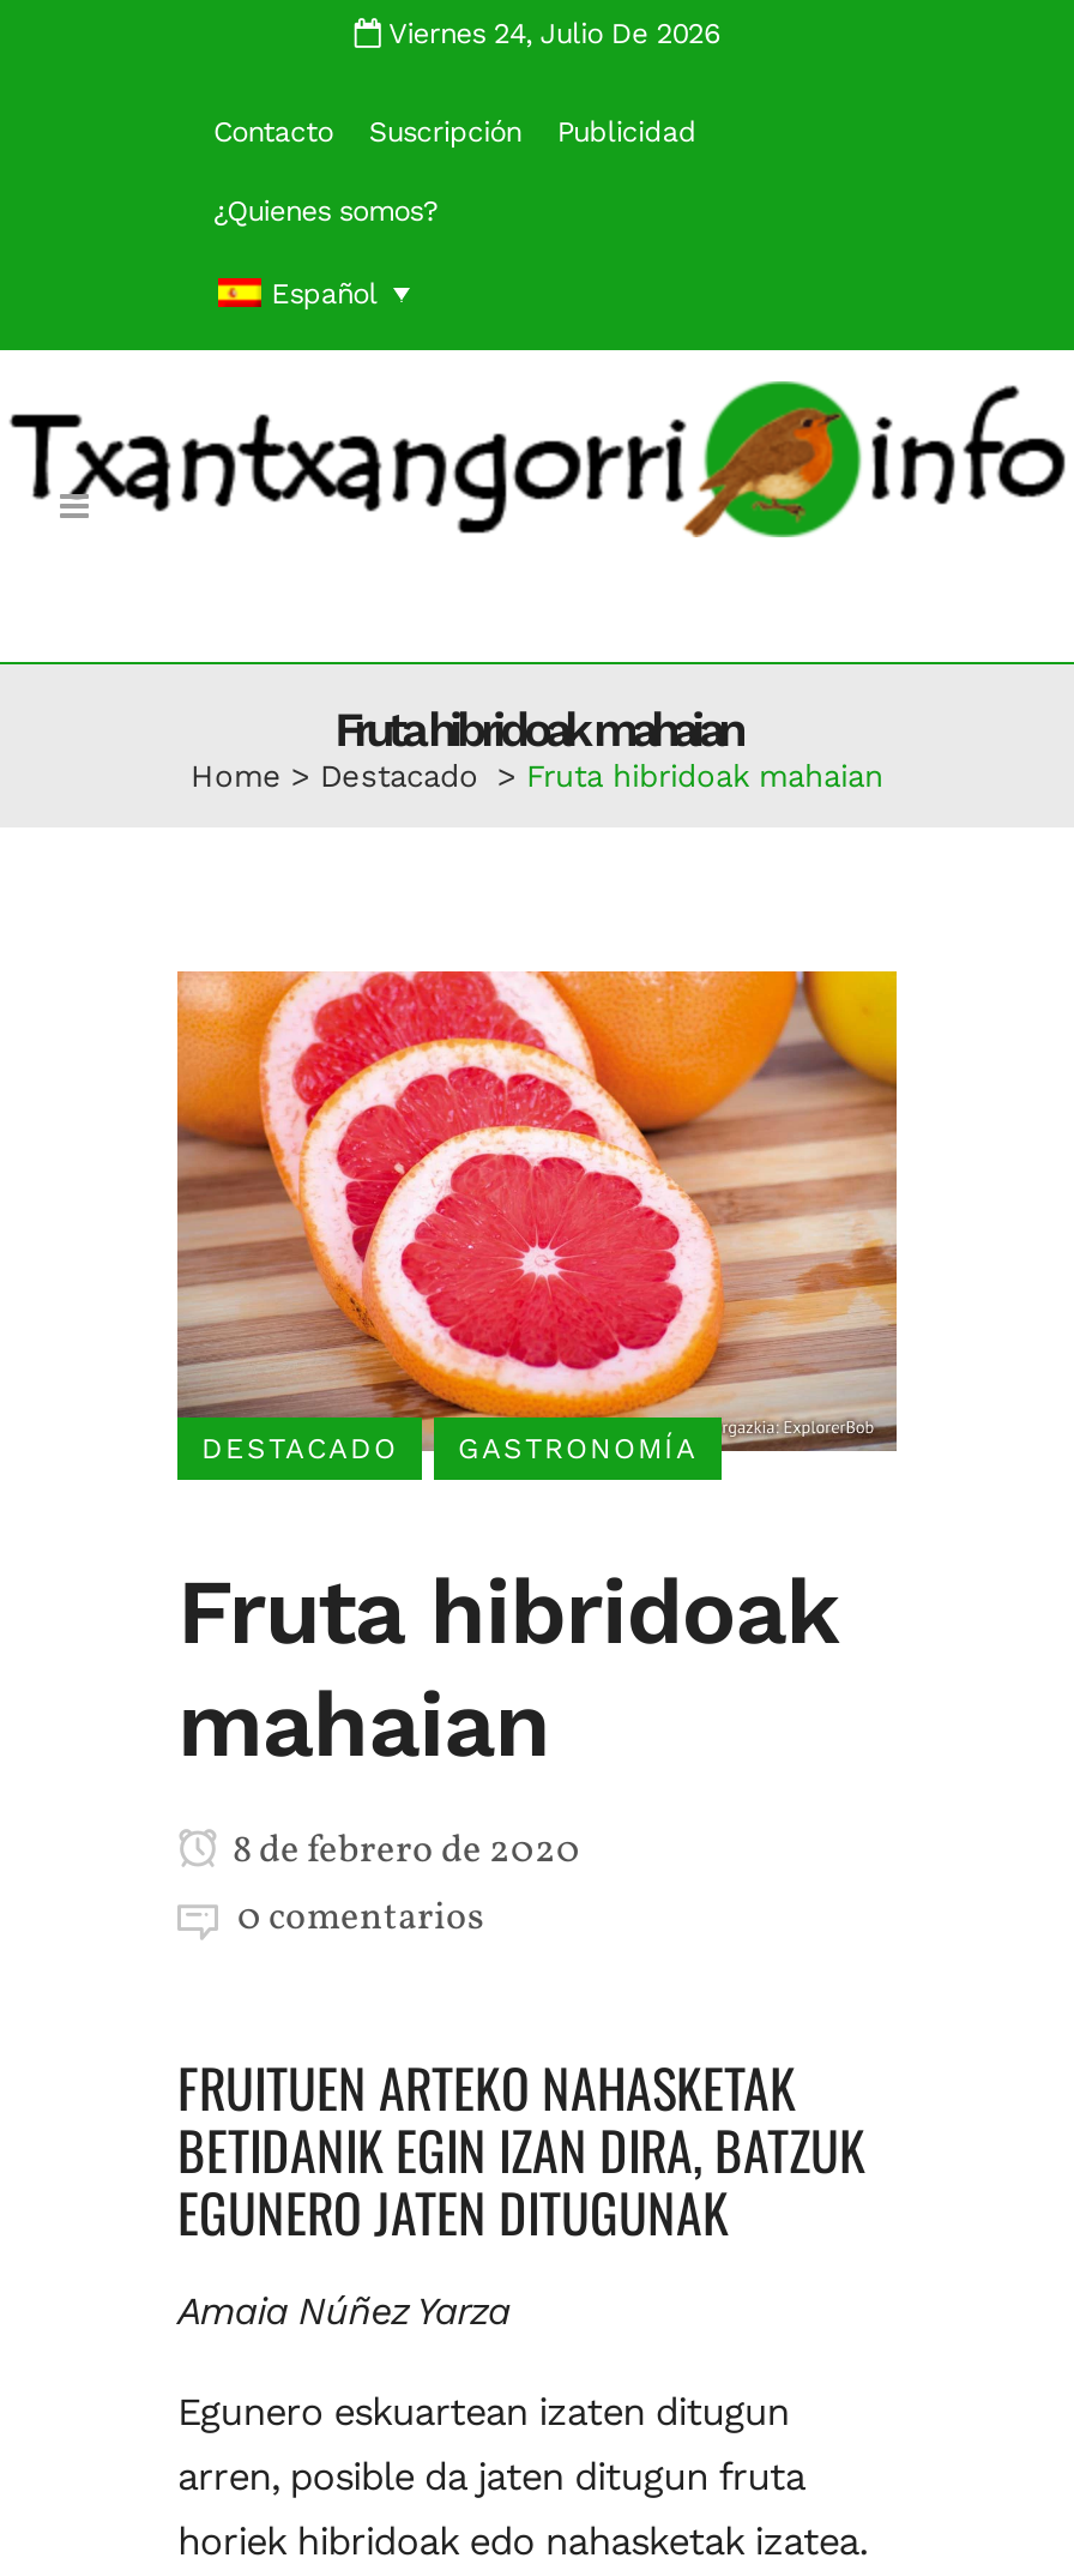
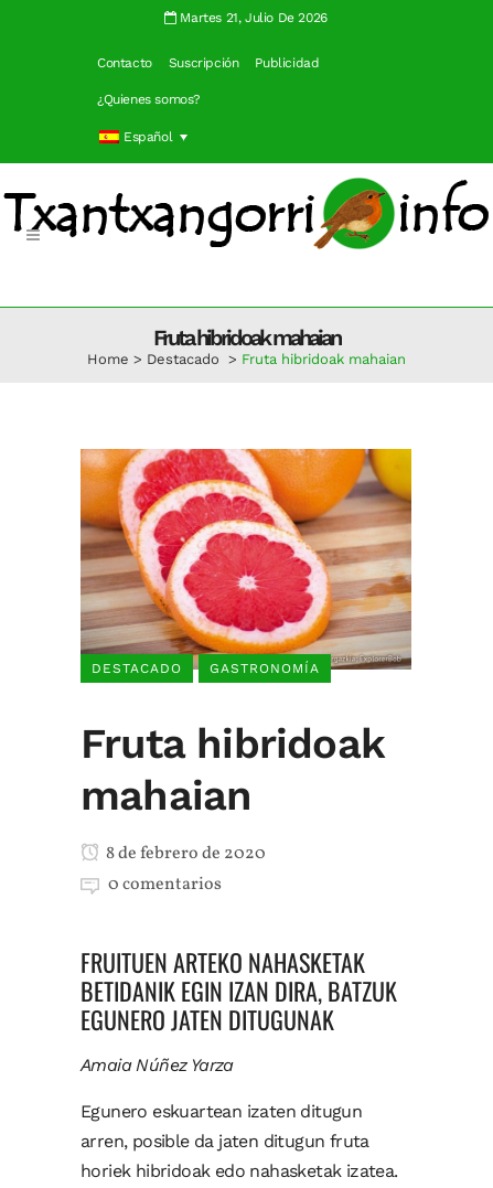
- Viernes 24, Julio De 2026
+ Martes 21, Julio De 2026
